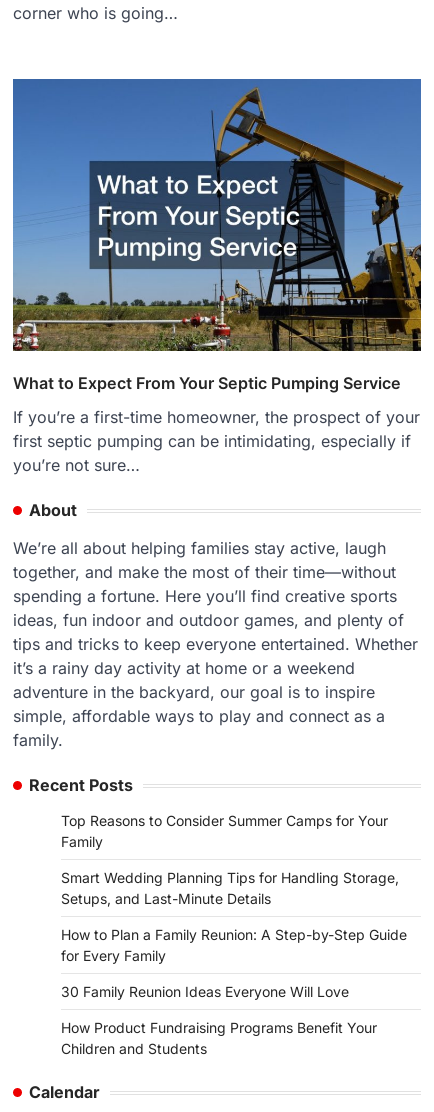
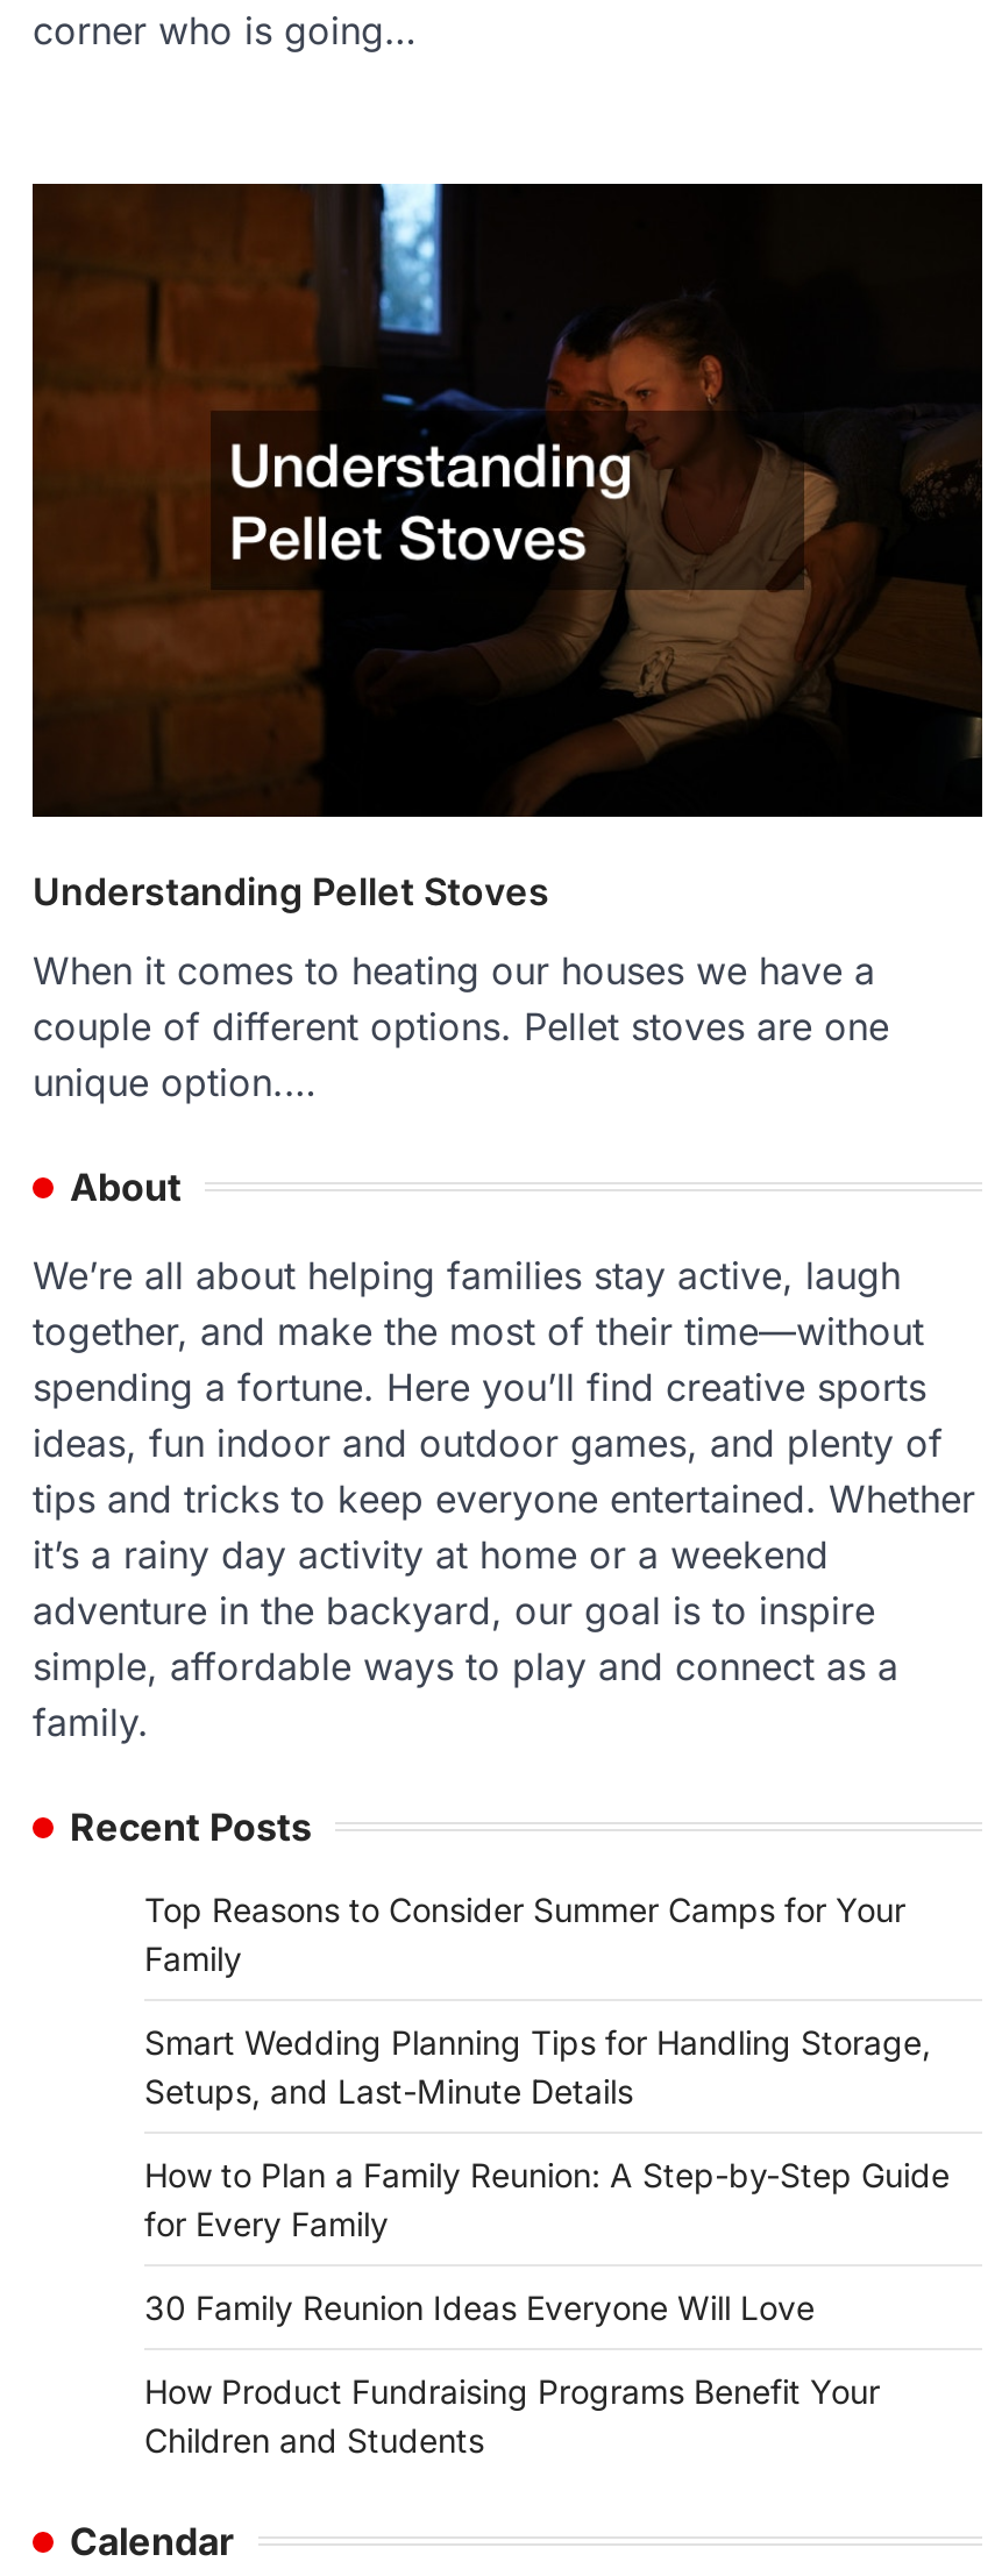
- [image]
- What to Expect From Your Septic Pumping Service
+ [image]
+ Understanding Pellet Stoves

- If you’re a first-time homeowner, the prospect of your
- first septic pumping can be intimidating, especially if
- you’re not sure…
+ When it comes to heating our houses we have a
+ couple of different options. Pellet stoves are one
+ unique option.…
